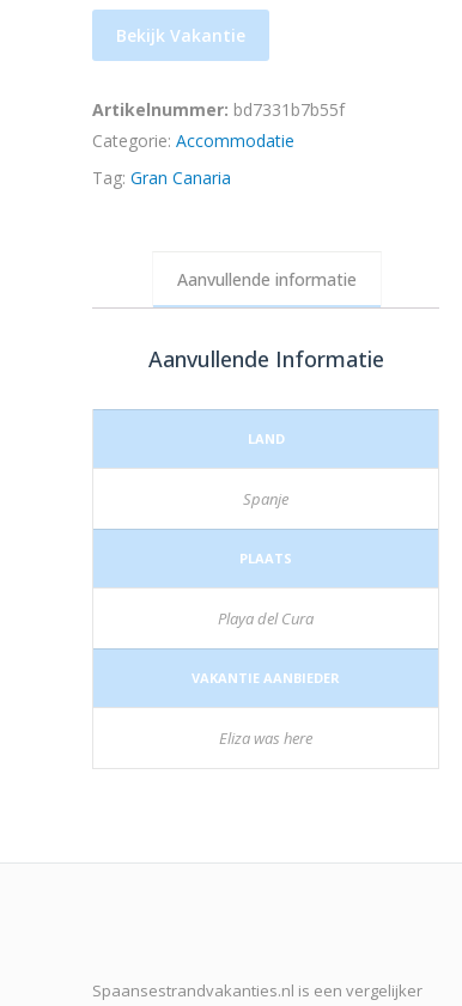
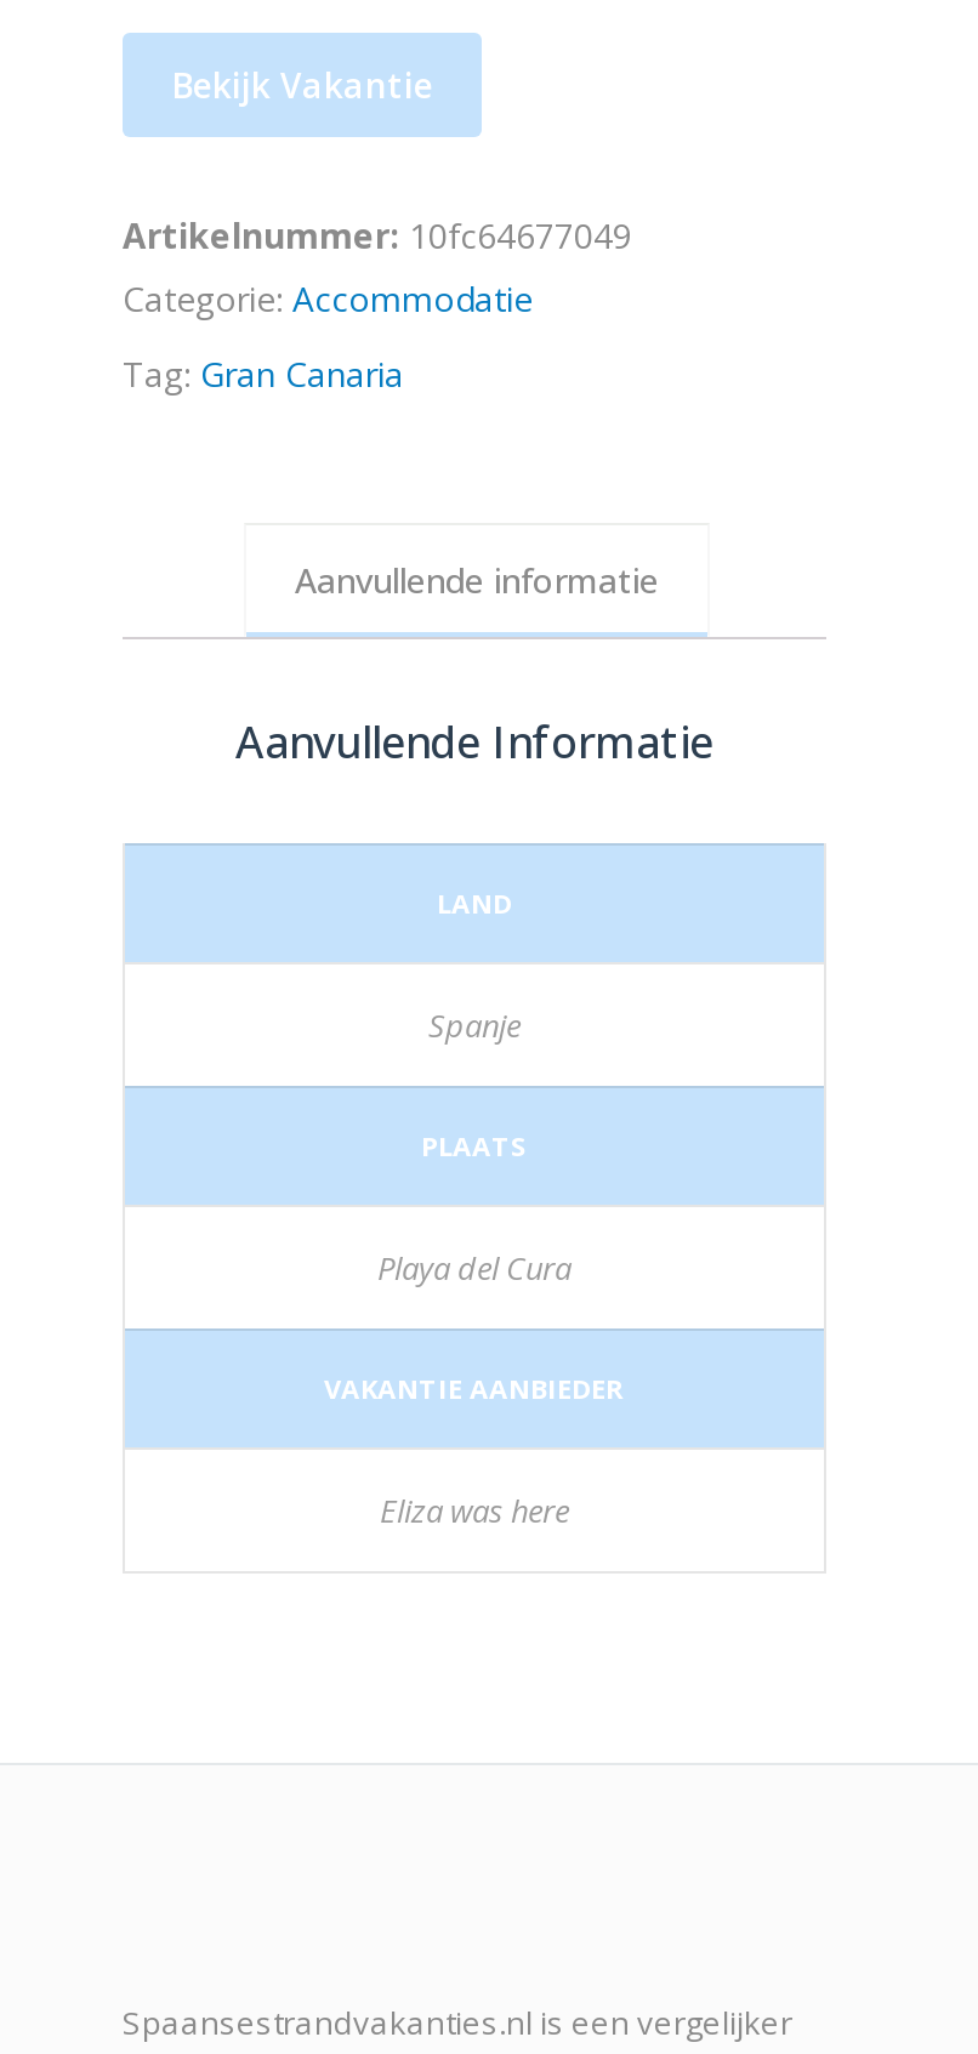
- Artikelnummer: bd7331b7b55f
+ Artikelnummer: 10fc64677049
